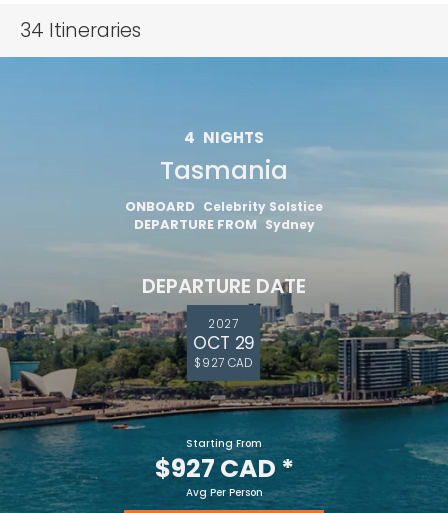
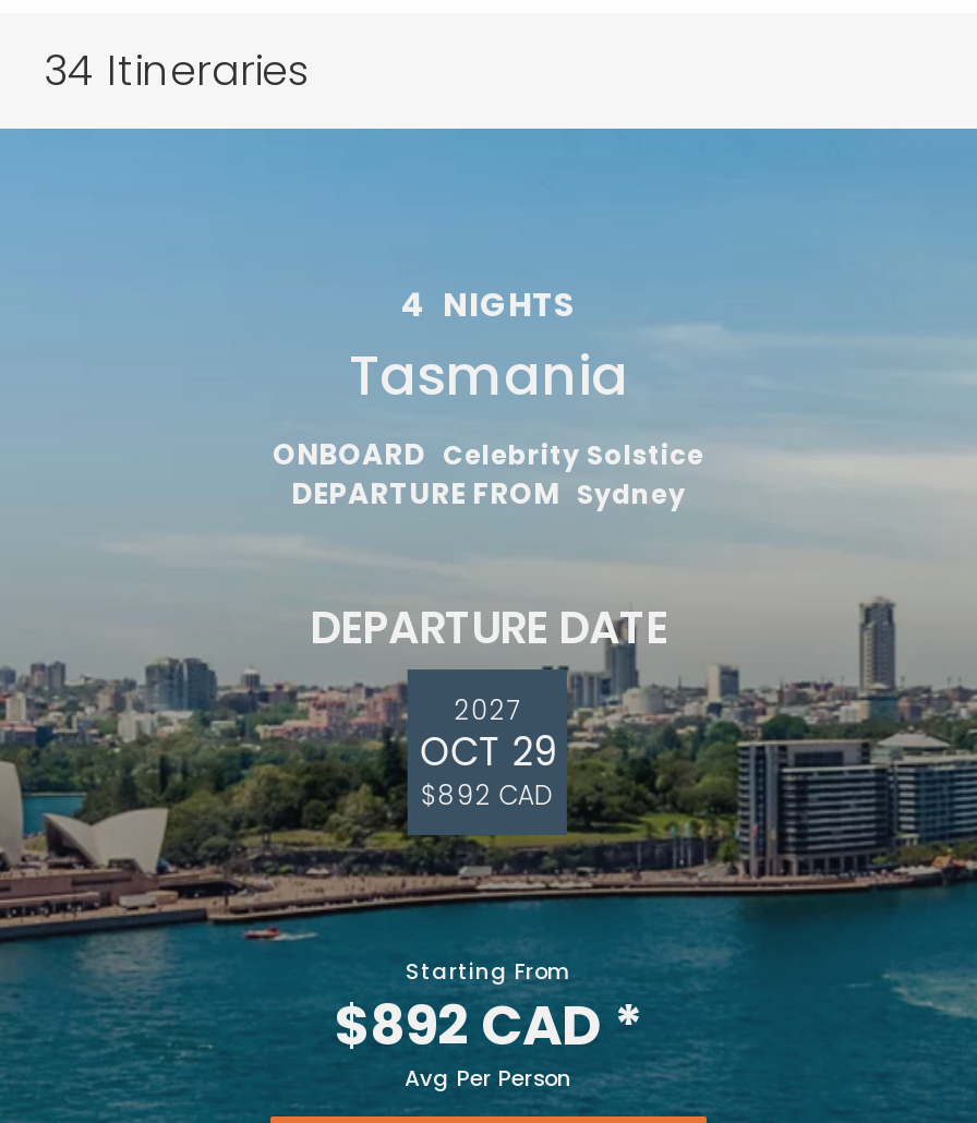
- $927 CAD
+ $892 CAD

- $927 CAD *
+ $892 CAD *
